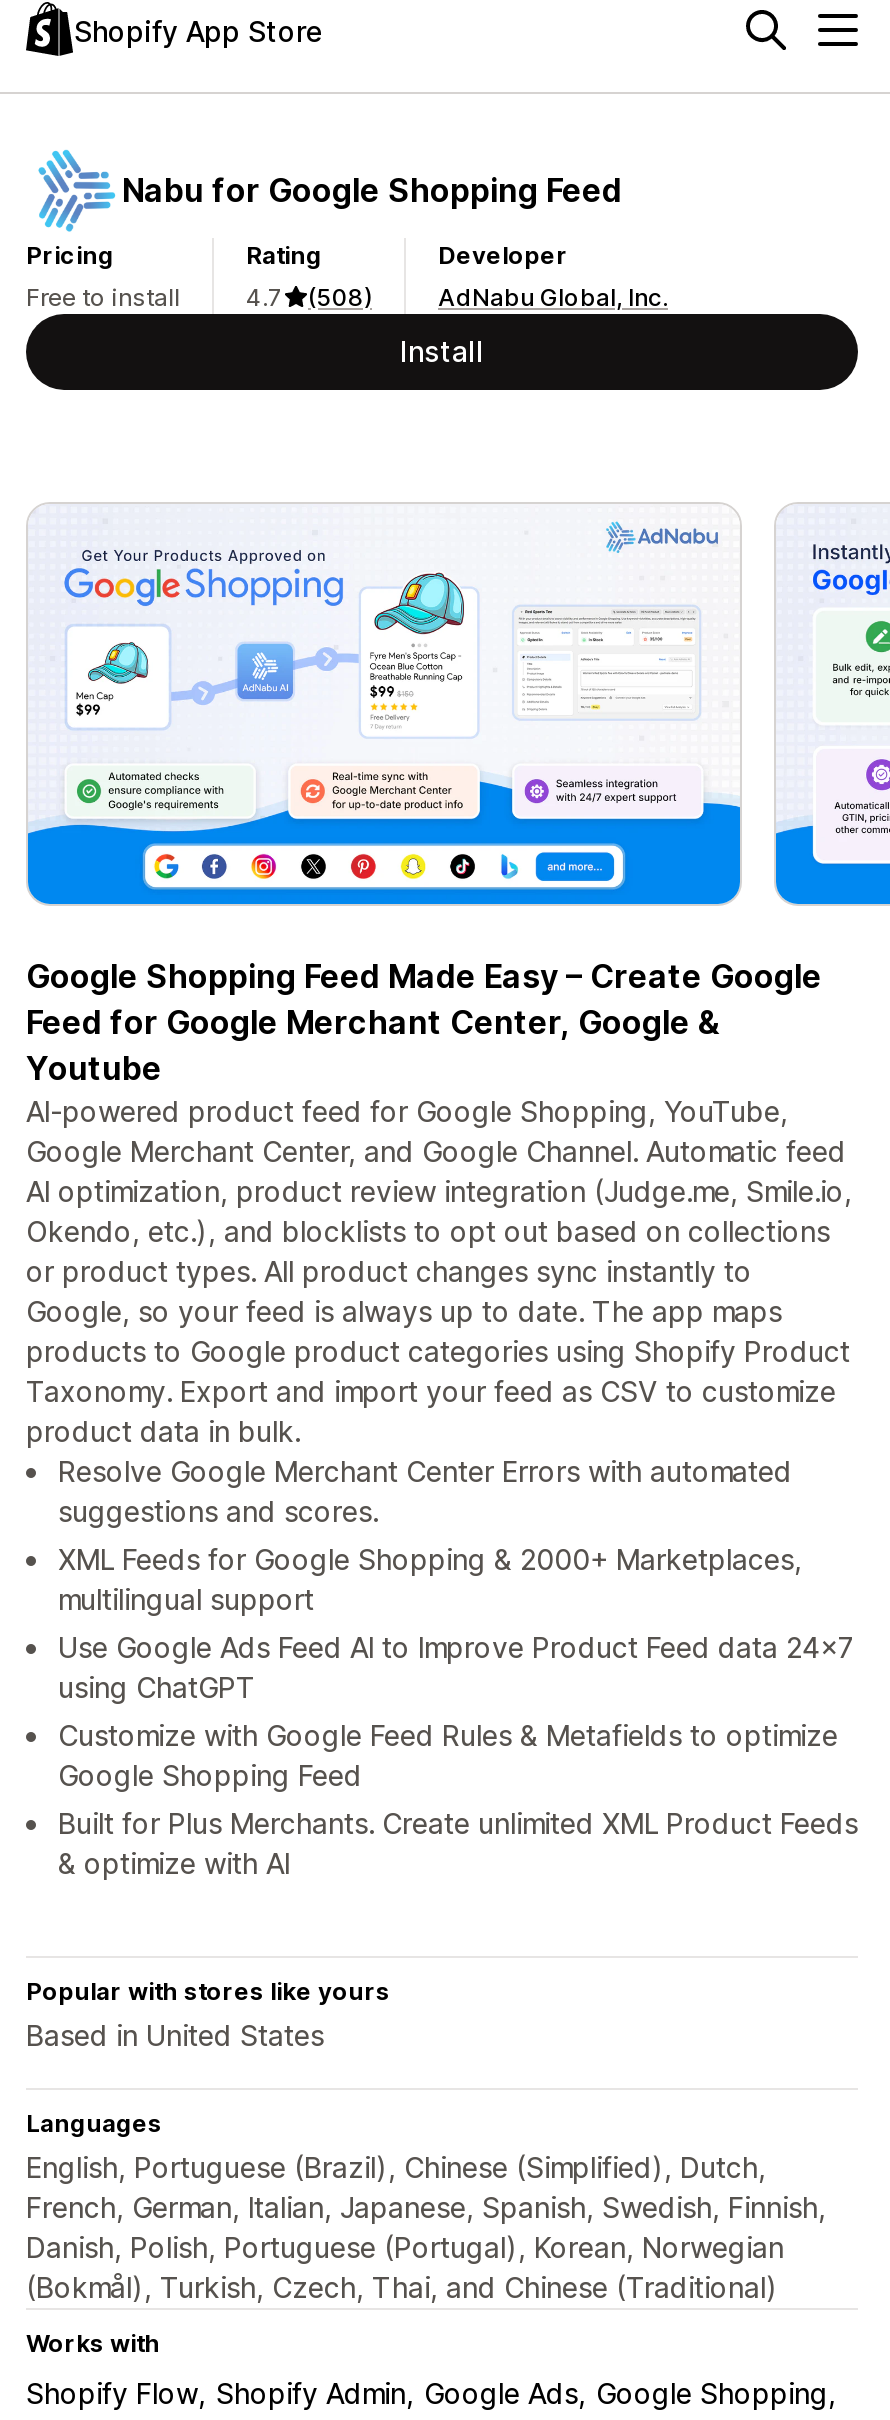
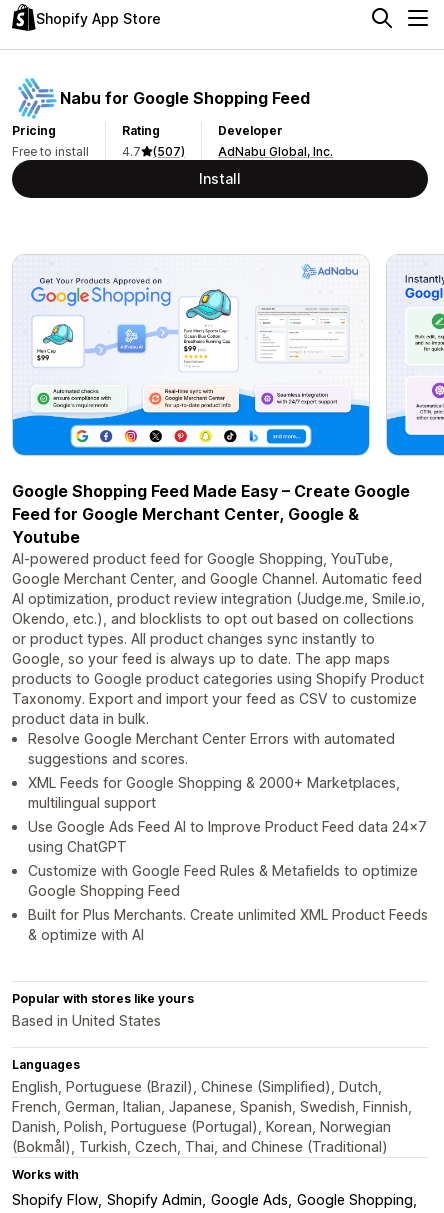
- 4.7 (508)
+ 4.7 (507)
